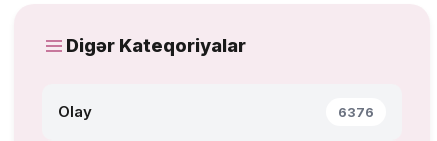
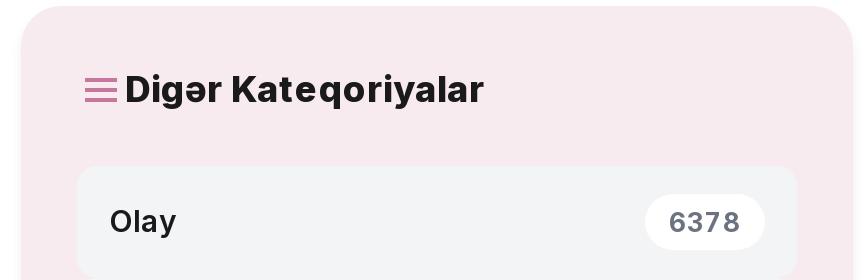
- 6376
+ 6378
